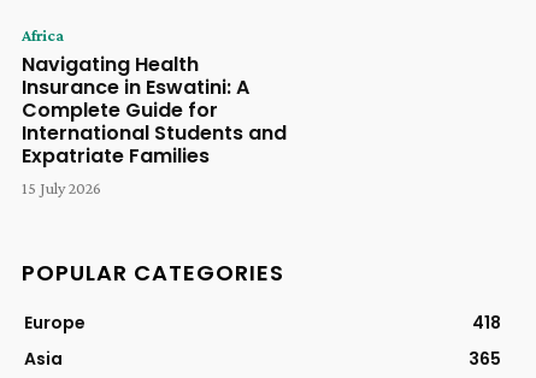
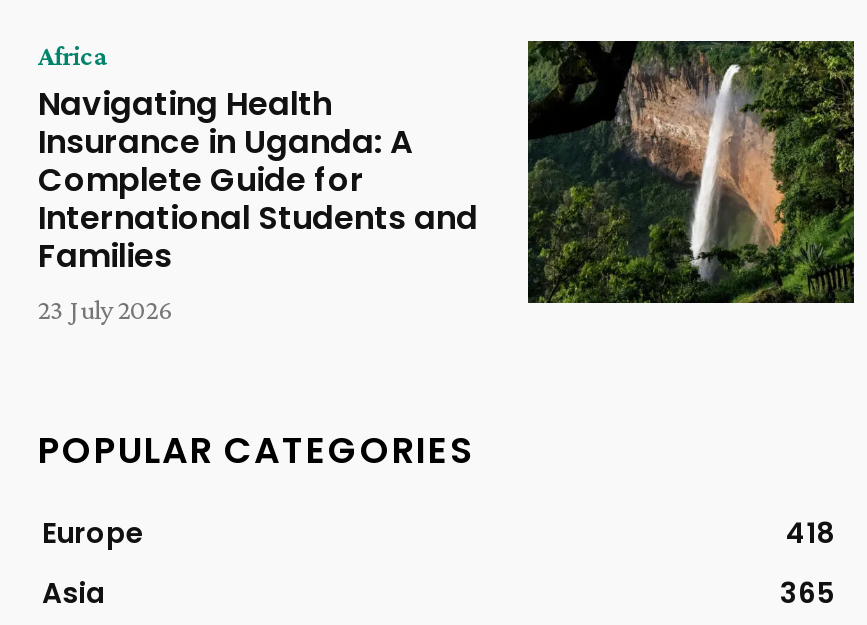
+ [image]

- Insurance in Eswatini: A
+ Insurance in Uganda: A

- Expatriate Families
- 15 July 2026
+ Families
+ 23 July 2026
